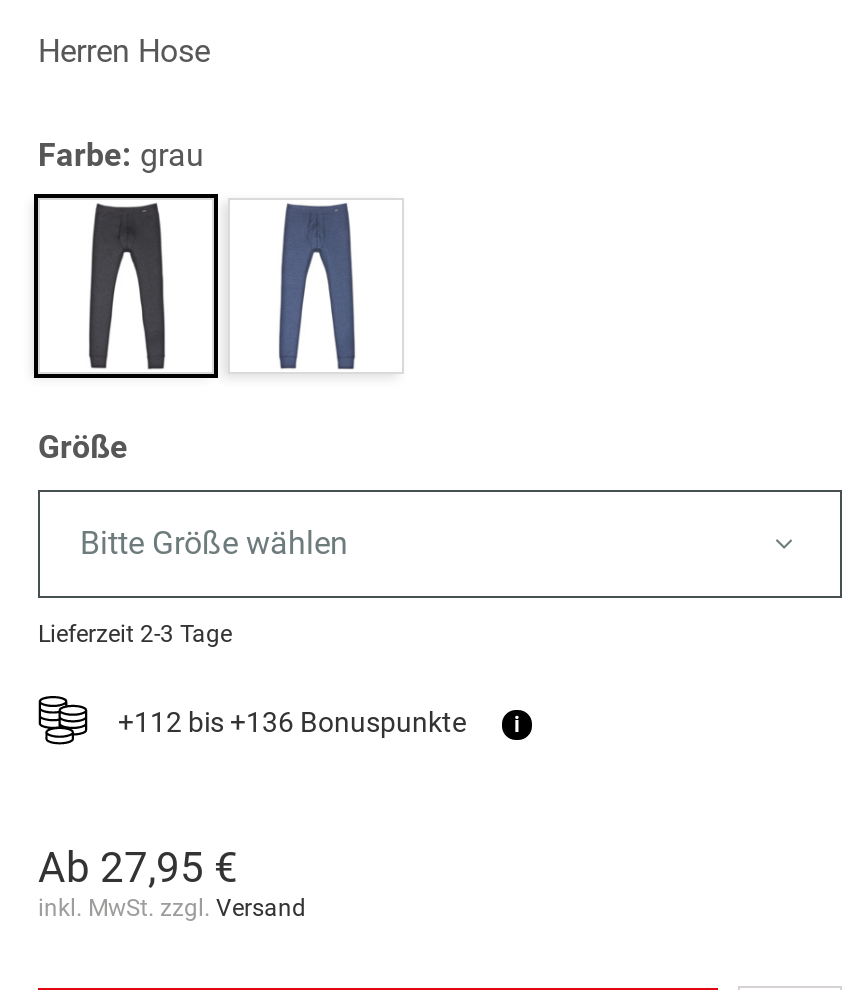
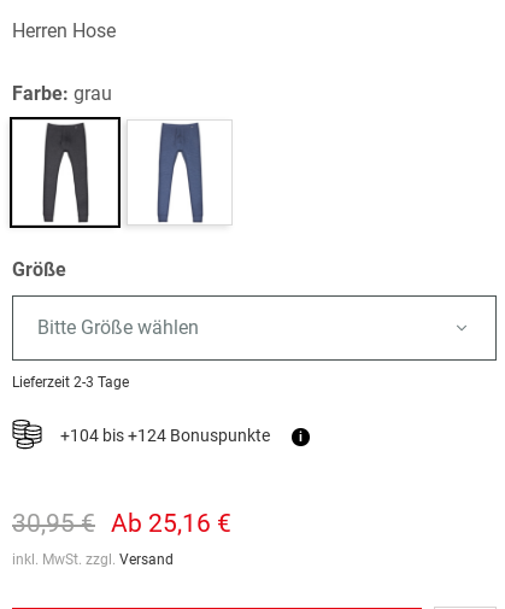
- +112 bis +136 Bonuspunkte
+ +104 bis +124 Bonuspunkte

- Ab 27,95 €
+ 30,95 € Ab 25,16 €
